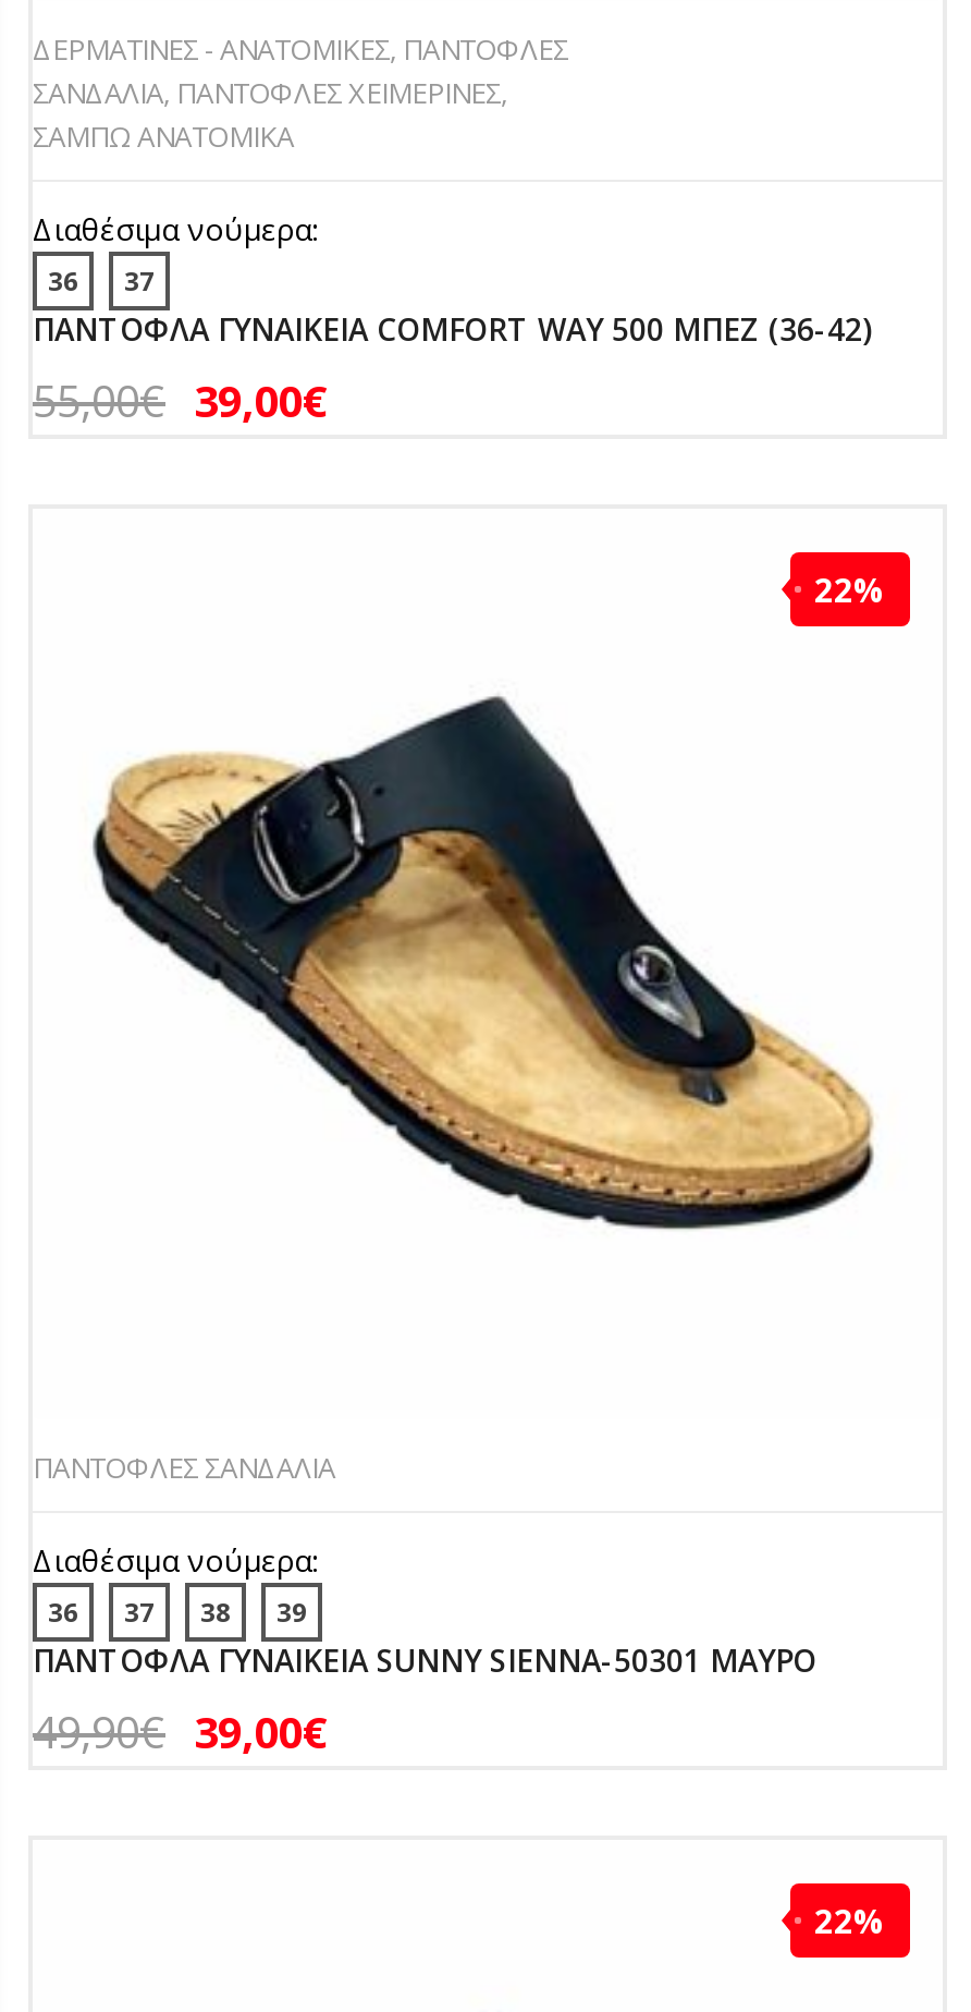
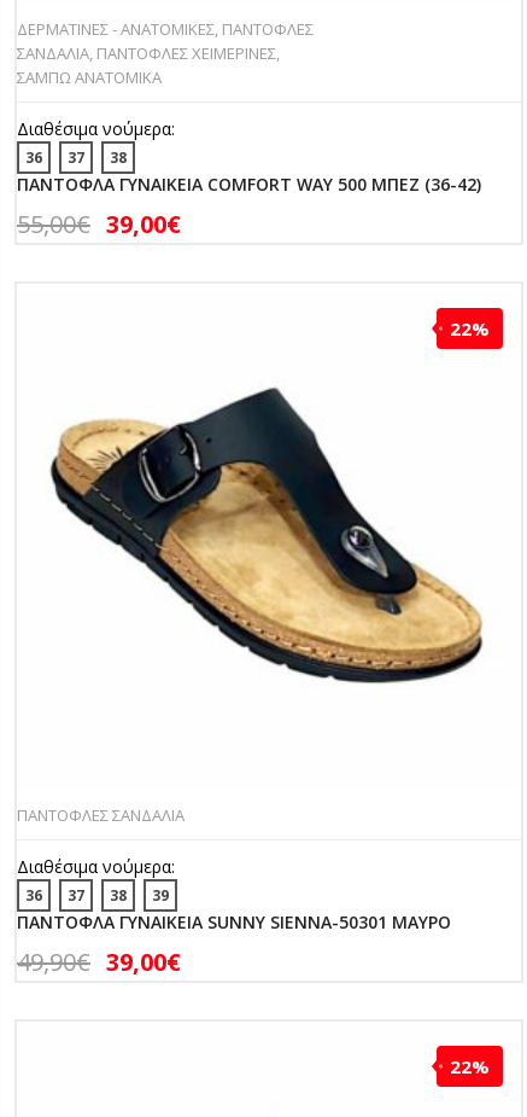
+ 38
